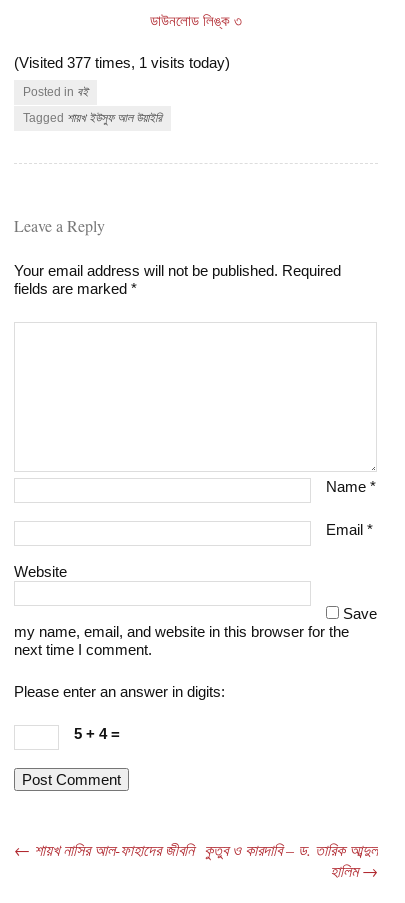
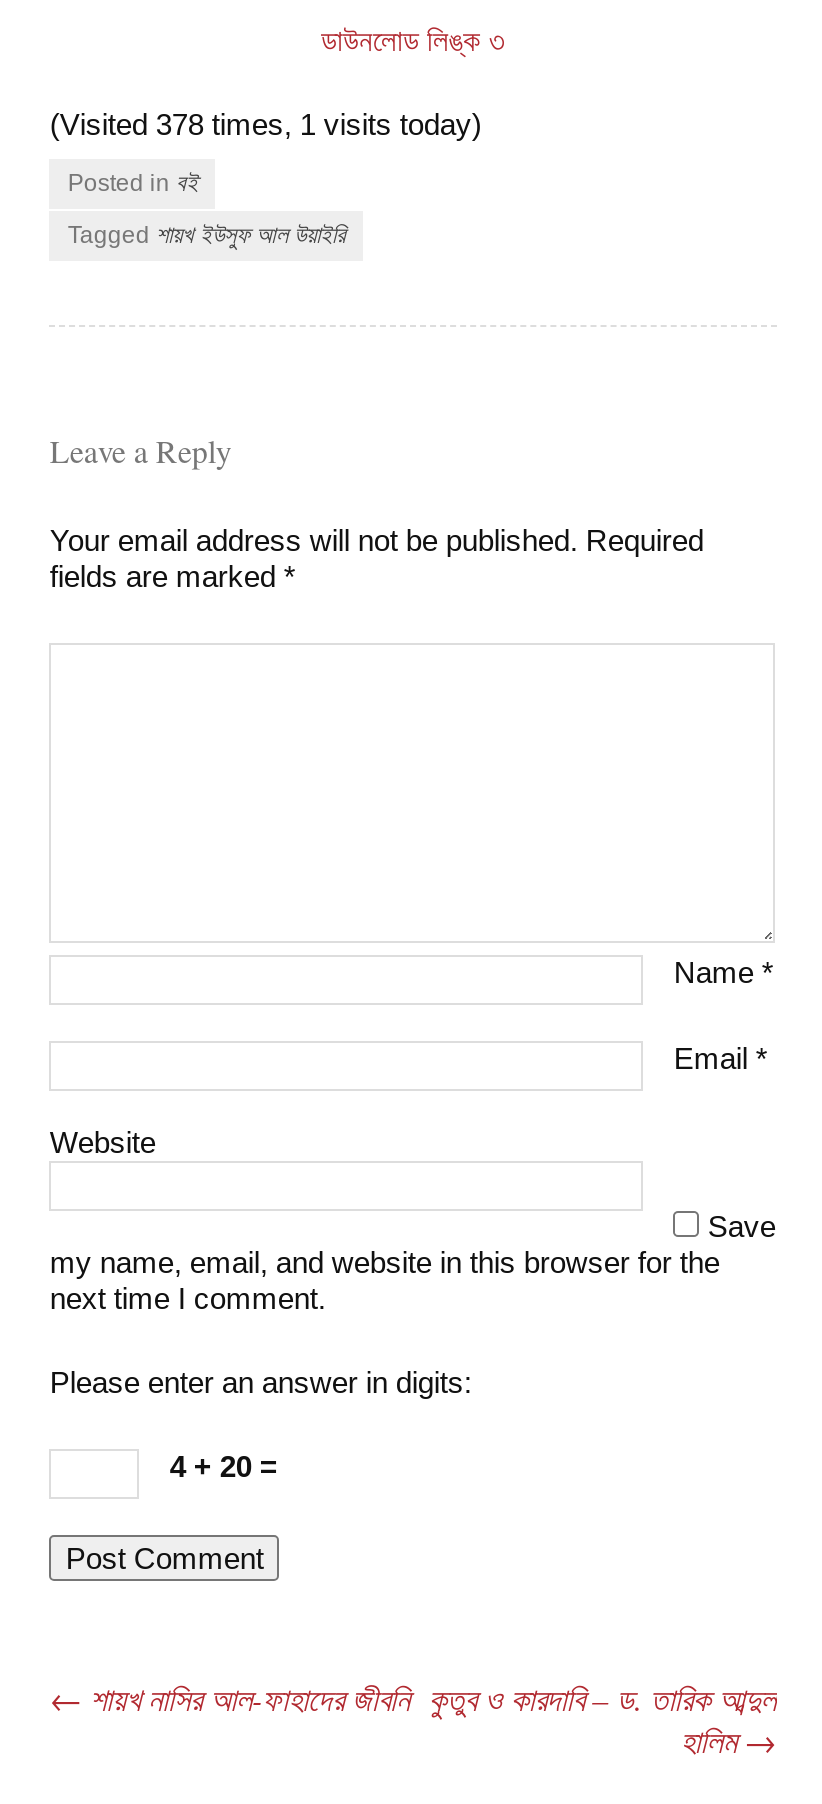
- (Visited 377 times, 1 visits today)
+ (Visited 378 times, 1 visits today)

- 5 + 4 =
+ 4 + 20 =
